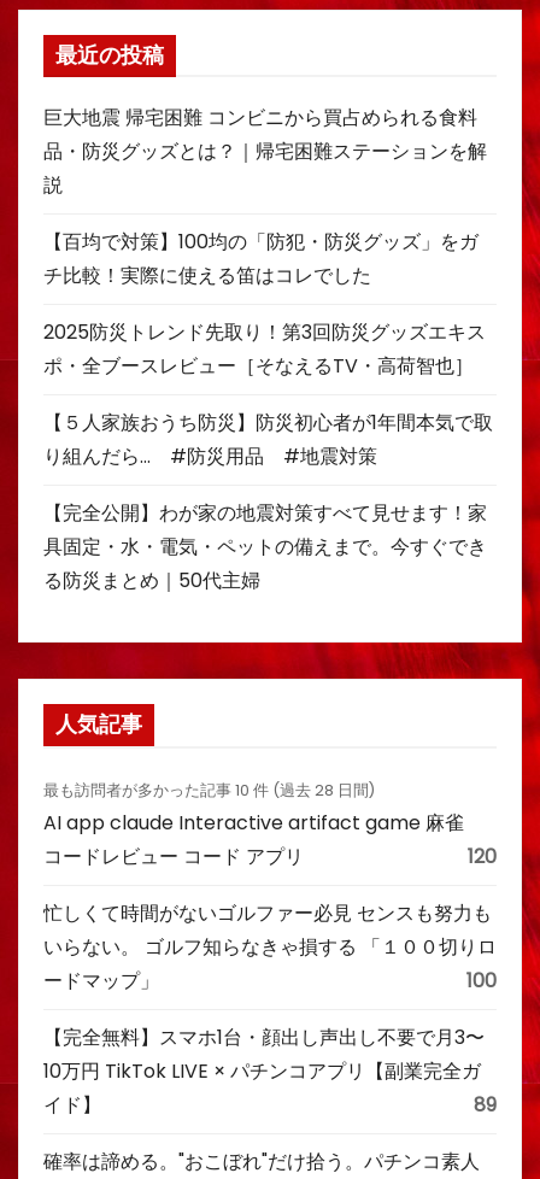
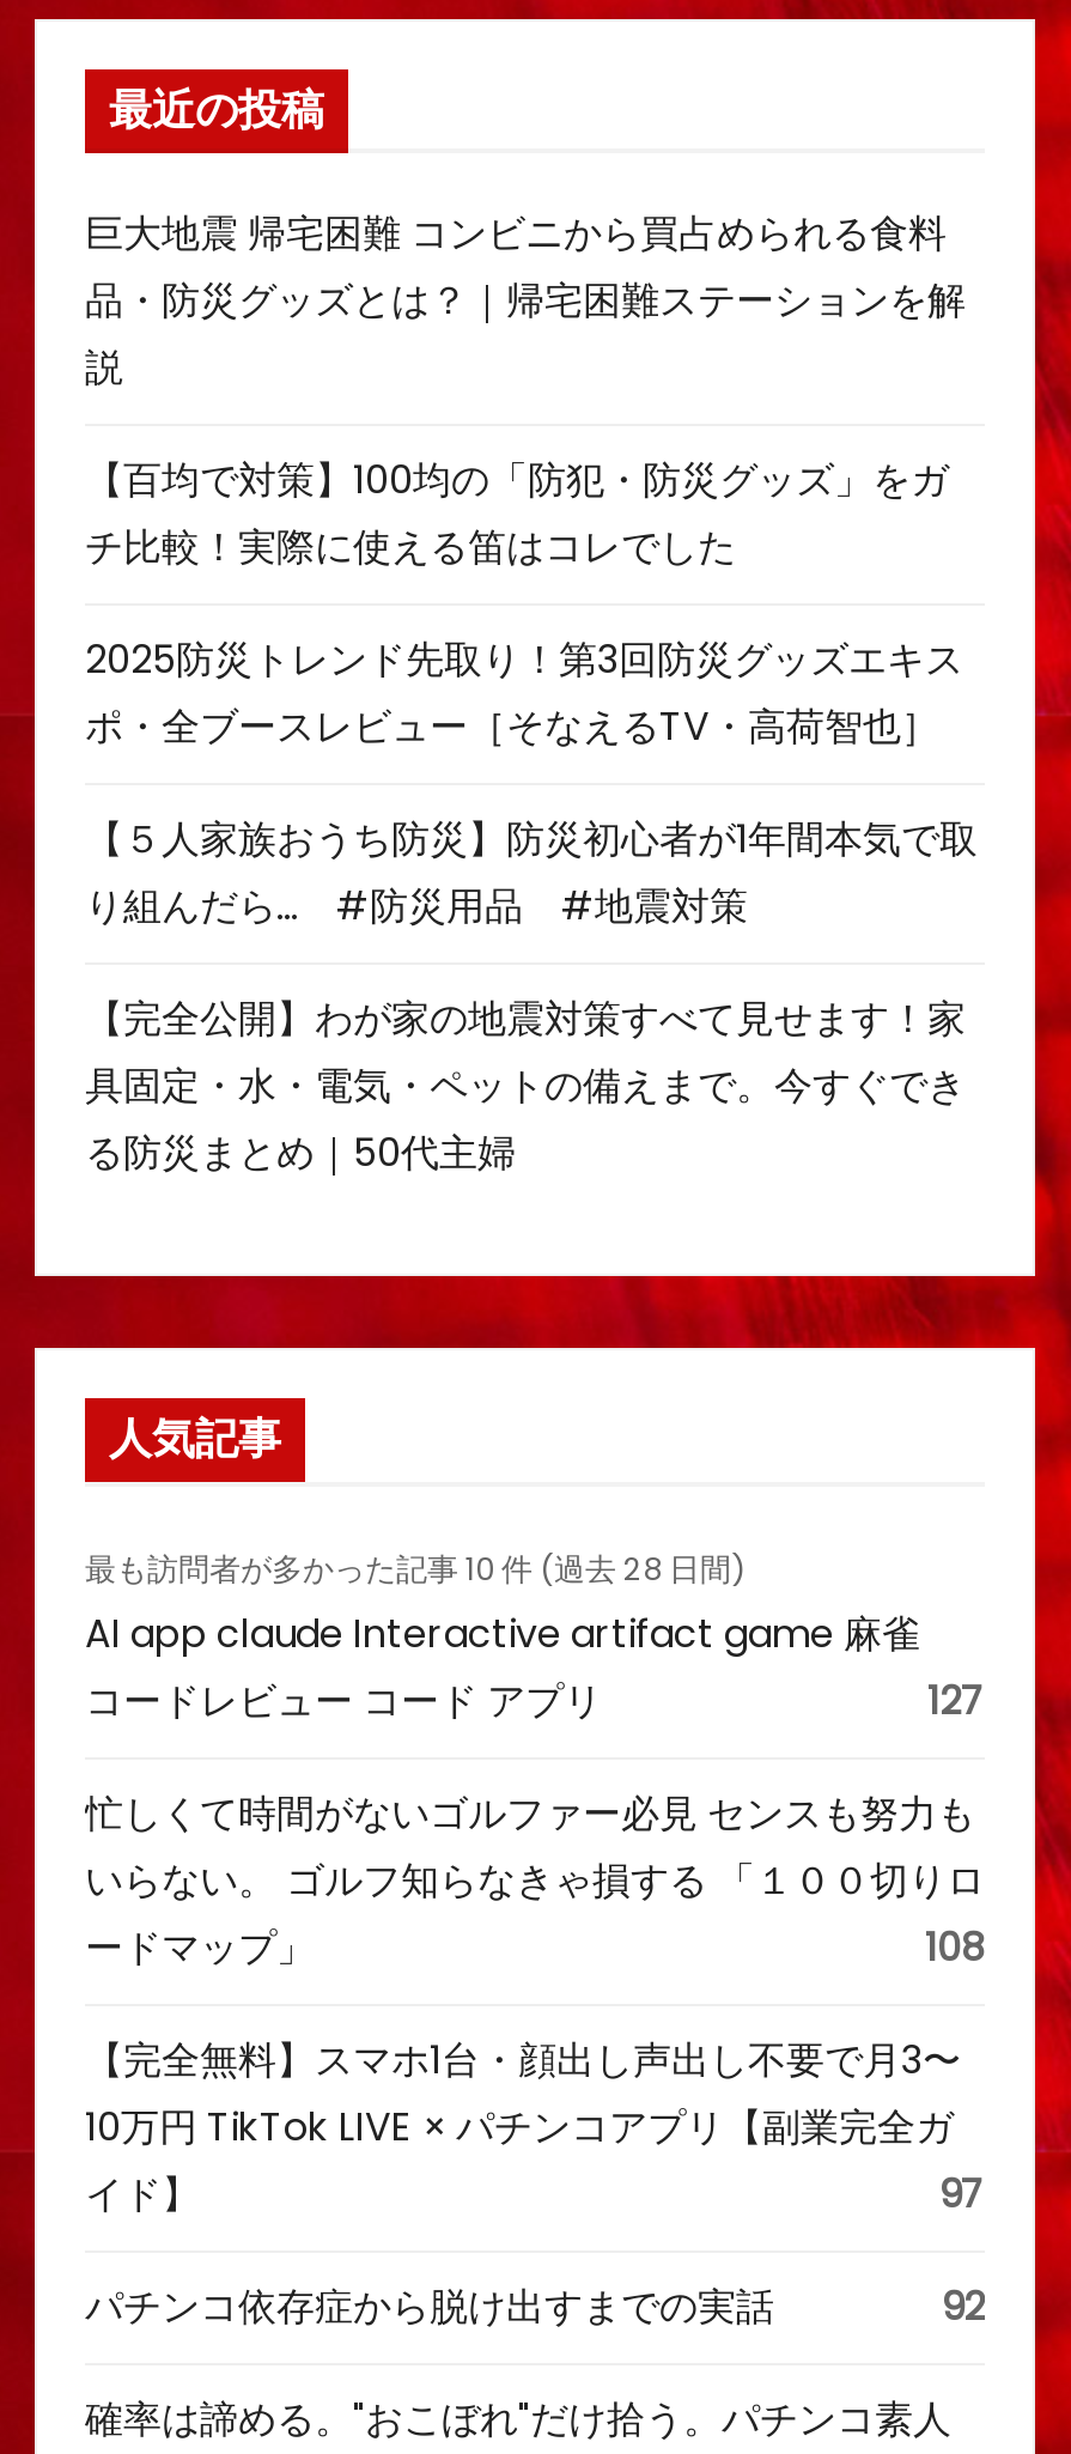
- 120
+ 127

- 100
+ 108

- 89
+ 97
+ パチンコ依存症から脱け出すまでの実話
+ 92
